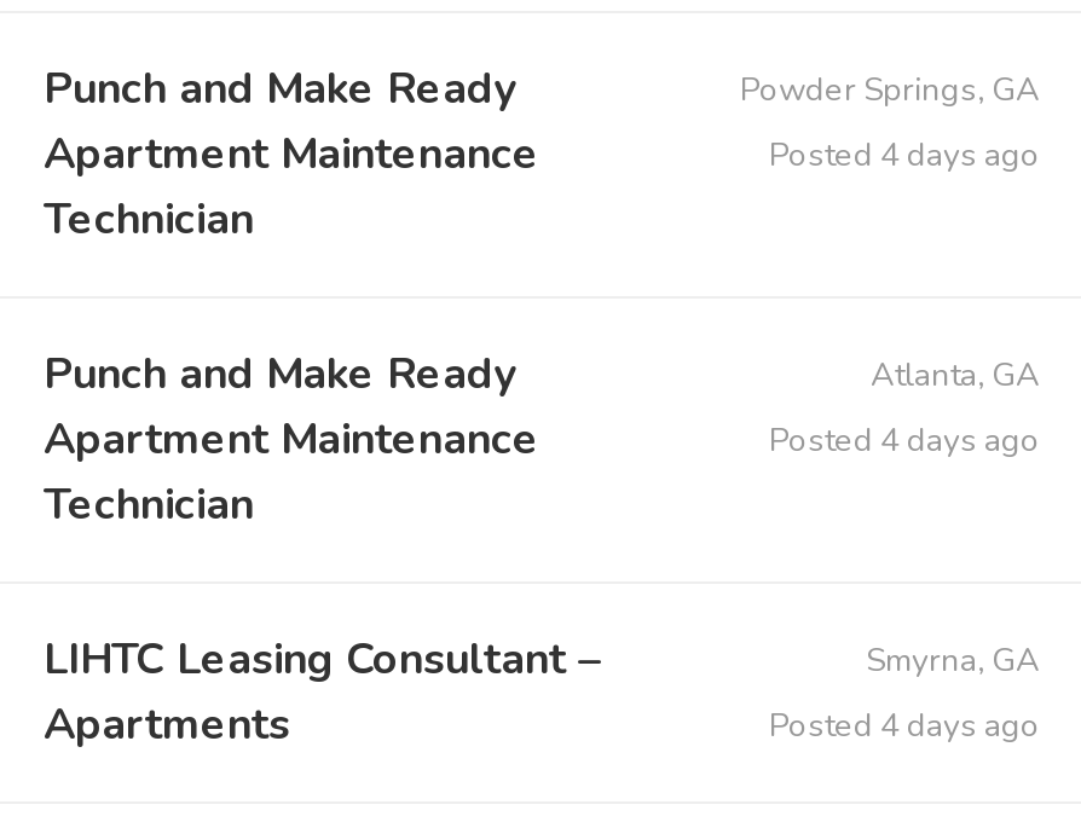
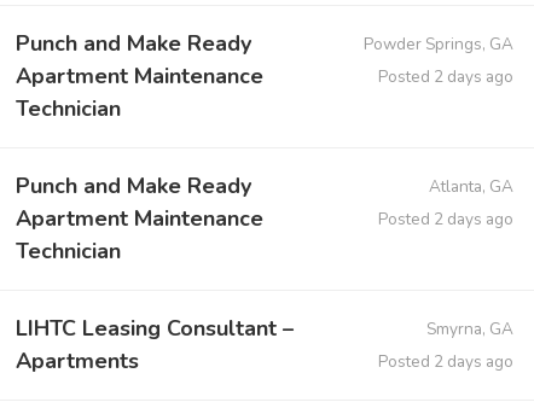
- Posted 4 days ago
+ Posted 2 days ago

- Posted 4 days ago
+ Posted 2 days ago

- Posted 4 days ago
+ Posted 2 days ago
